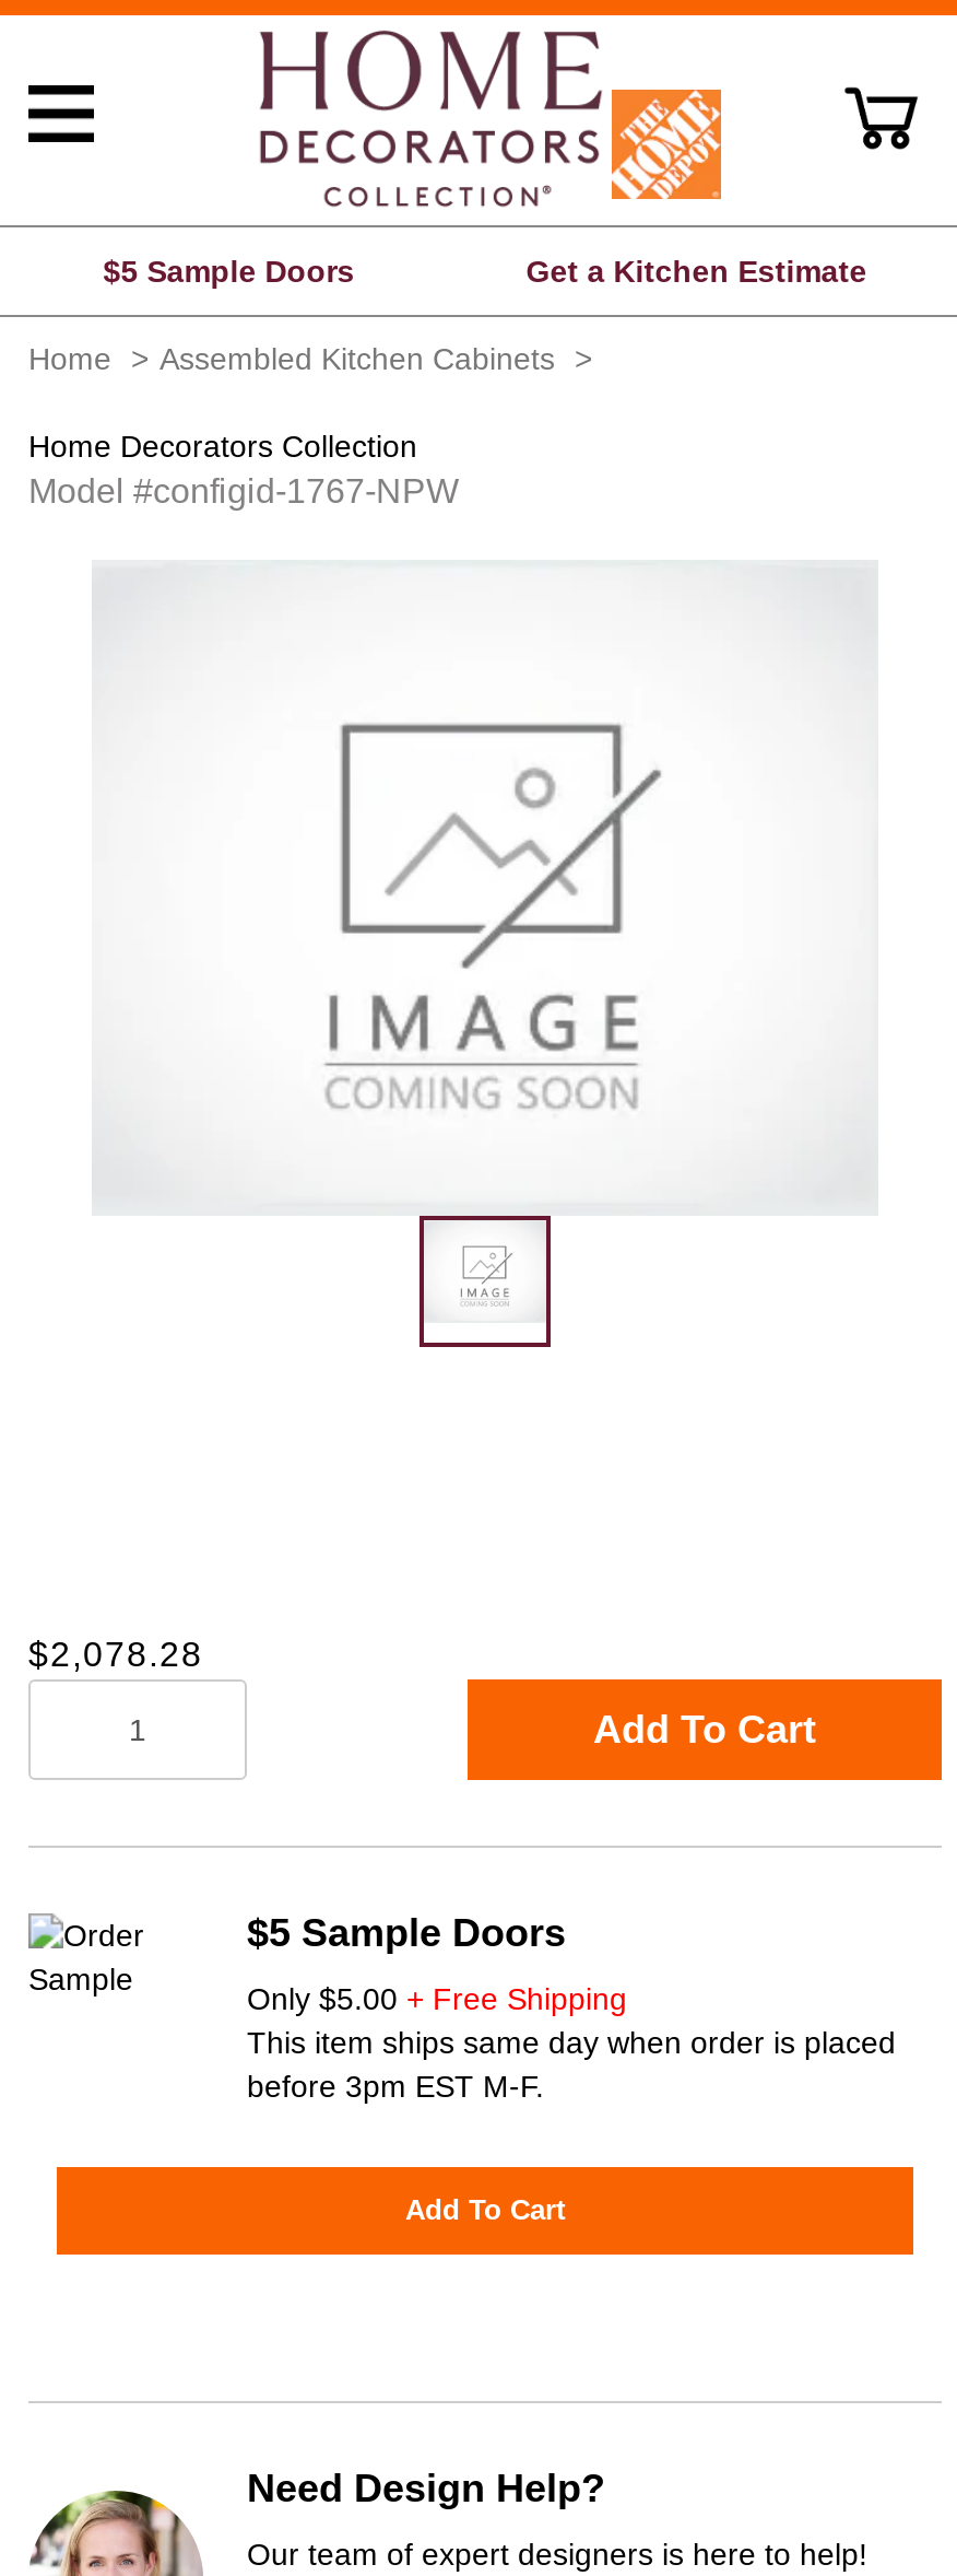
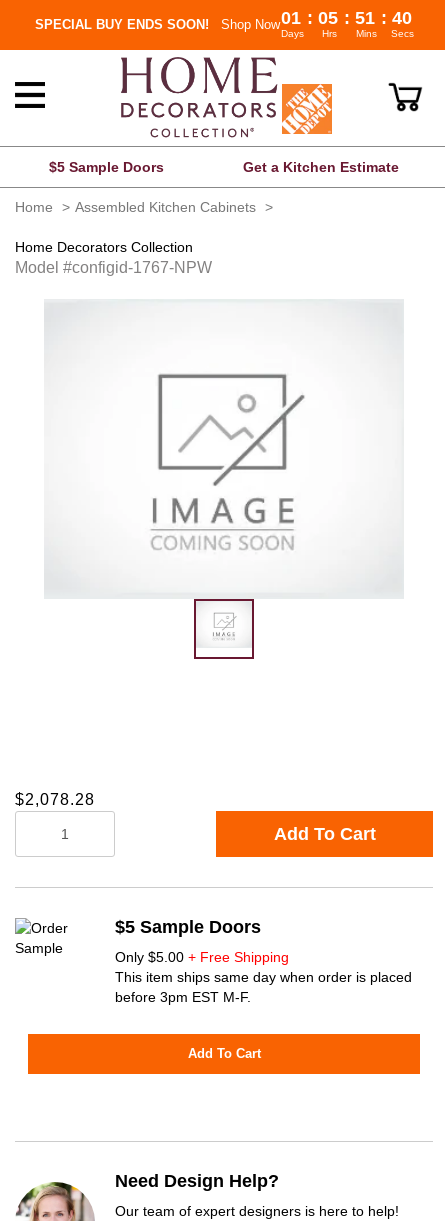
+ SPECIAL BUY ENDS SOON! Shop Now 01 : 05 : 51 : 40
+ Days
+ Hrs
+ Mins
+ Secs
